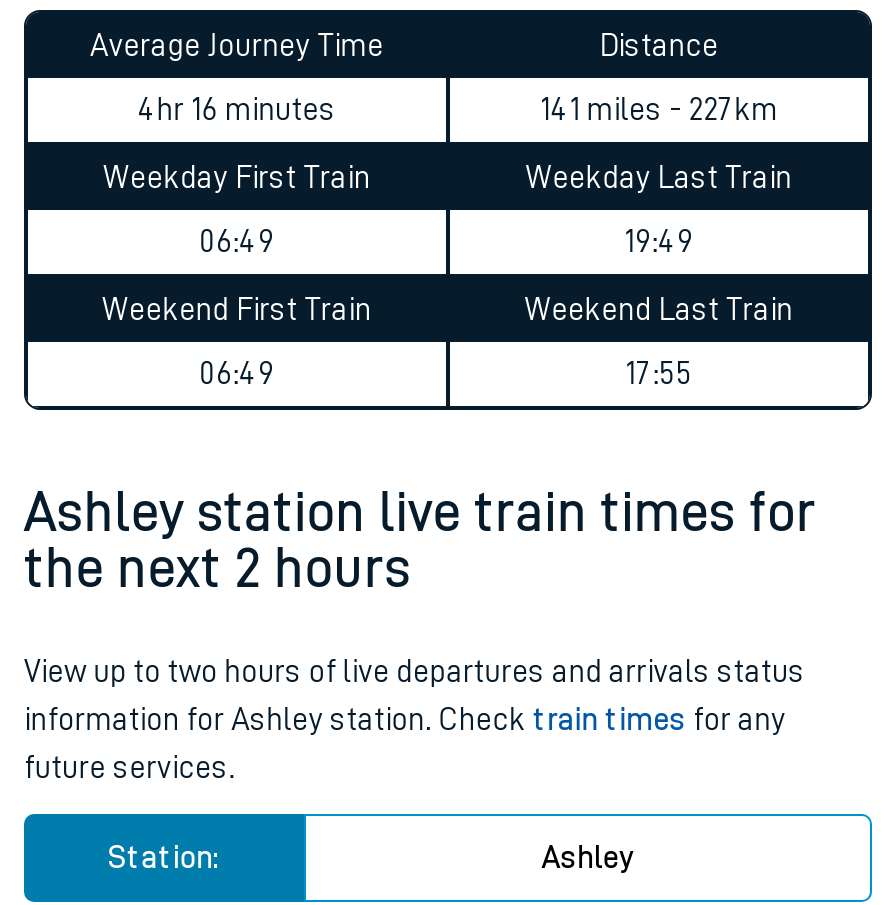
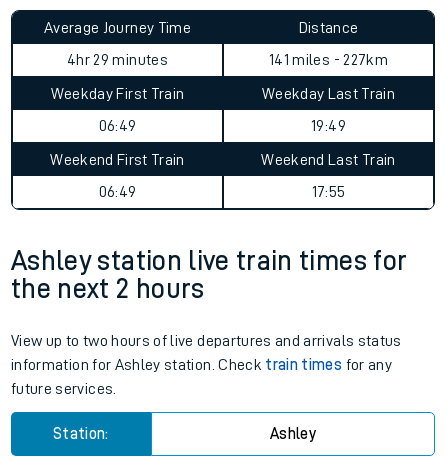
- 4hr 16 minutes
+ 4hr 29 minutes
